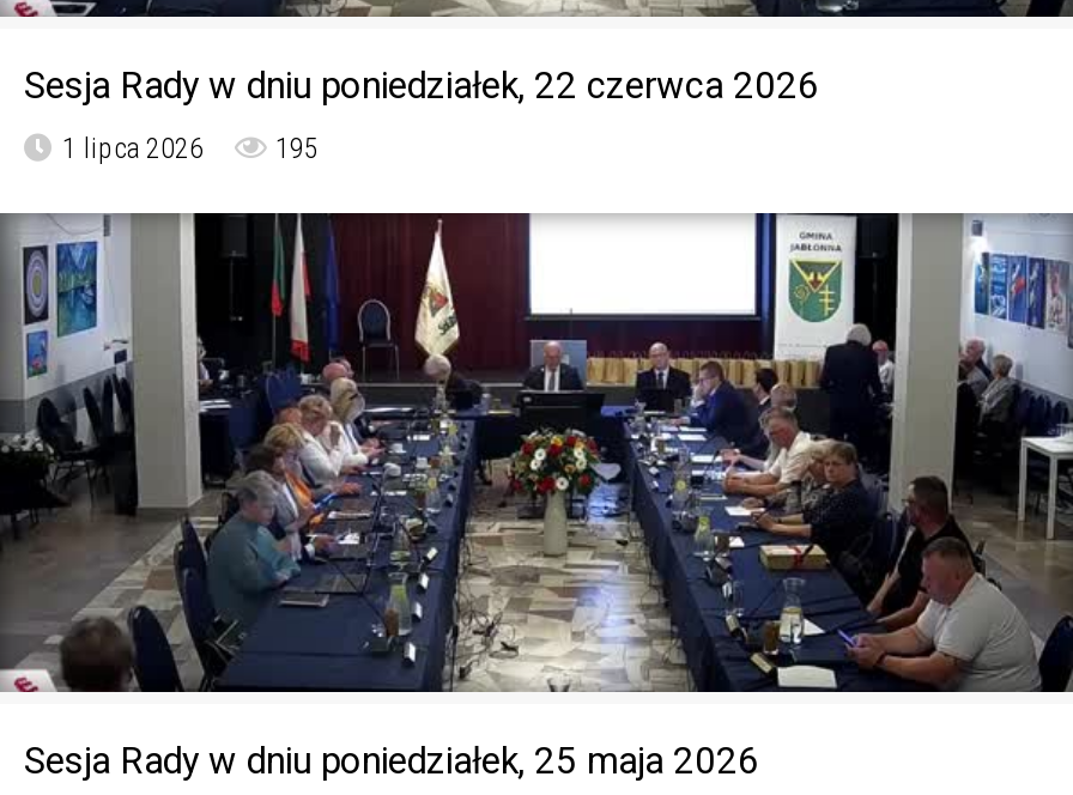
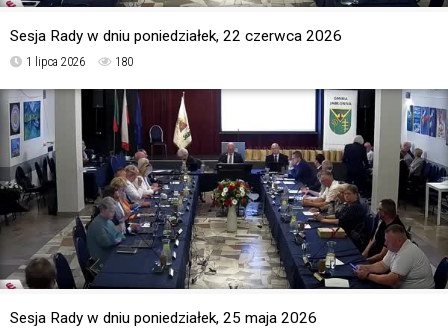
- 1 lipca 2026 195
+ 1 lipca 2026 180
